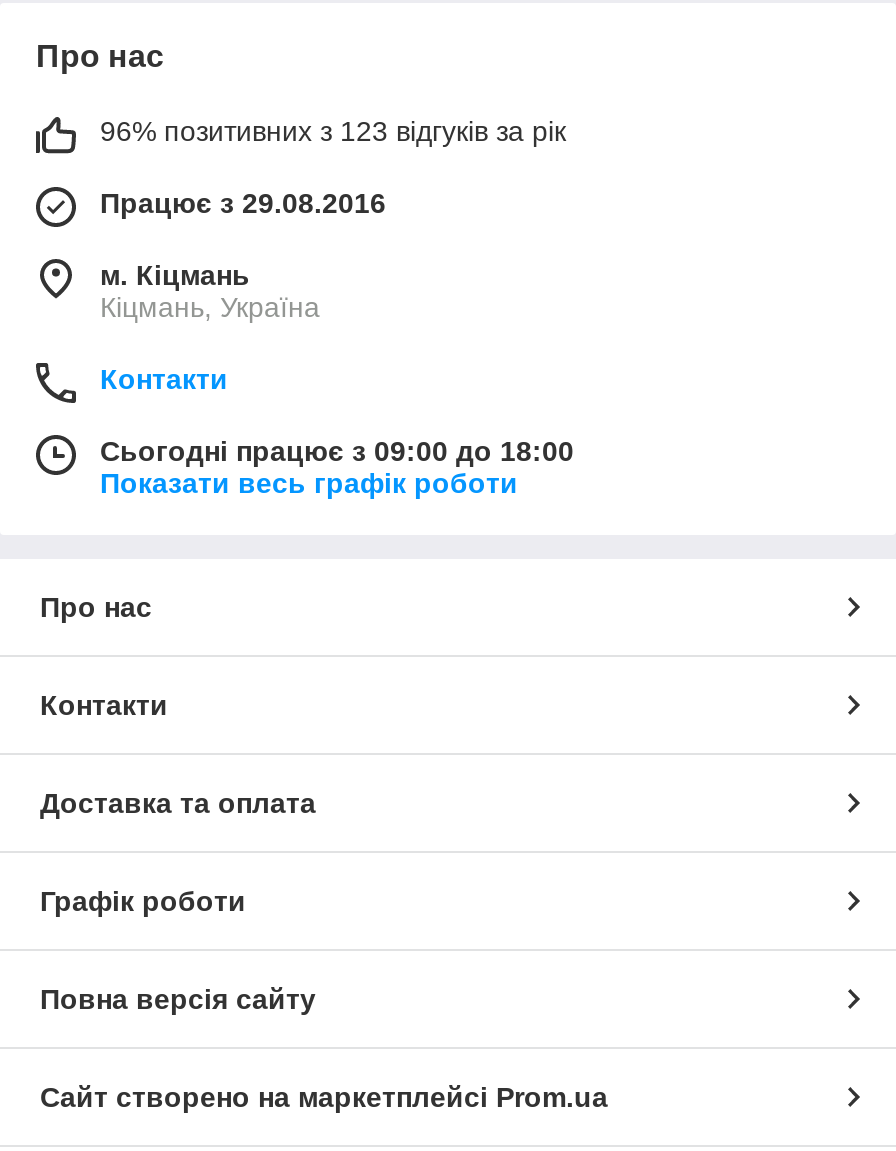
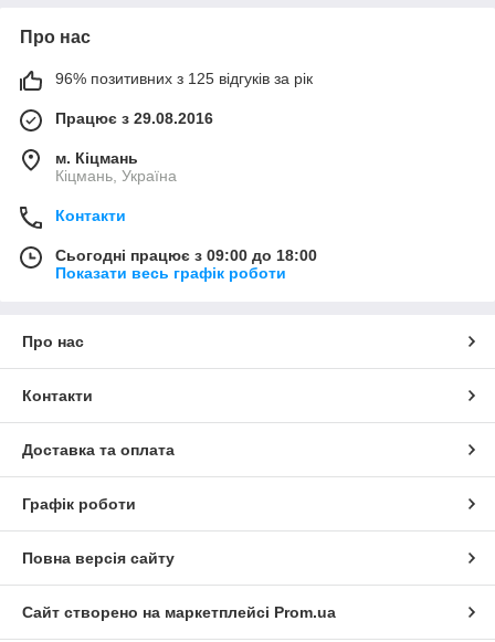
- 96% позитивних з 123 відгуків за рік
+ 96% позитивних з 125 відгуків за рік
